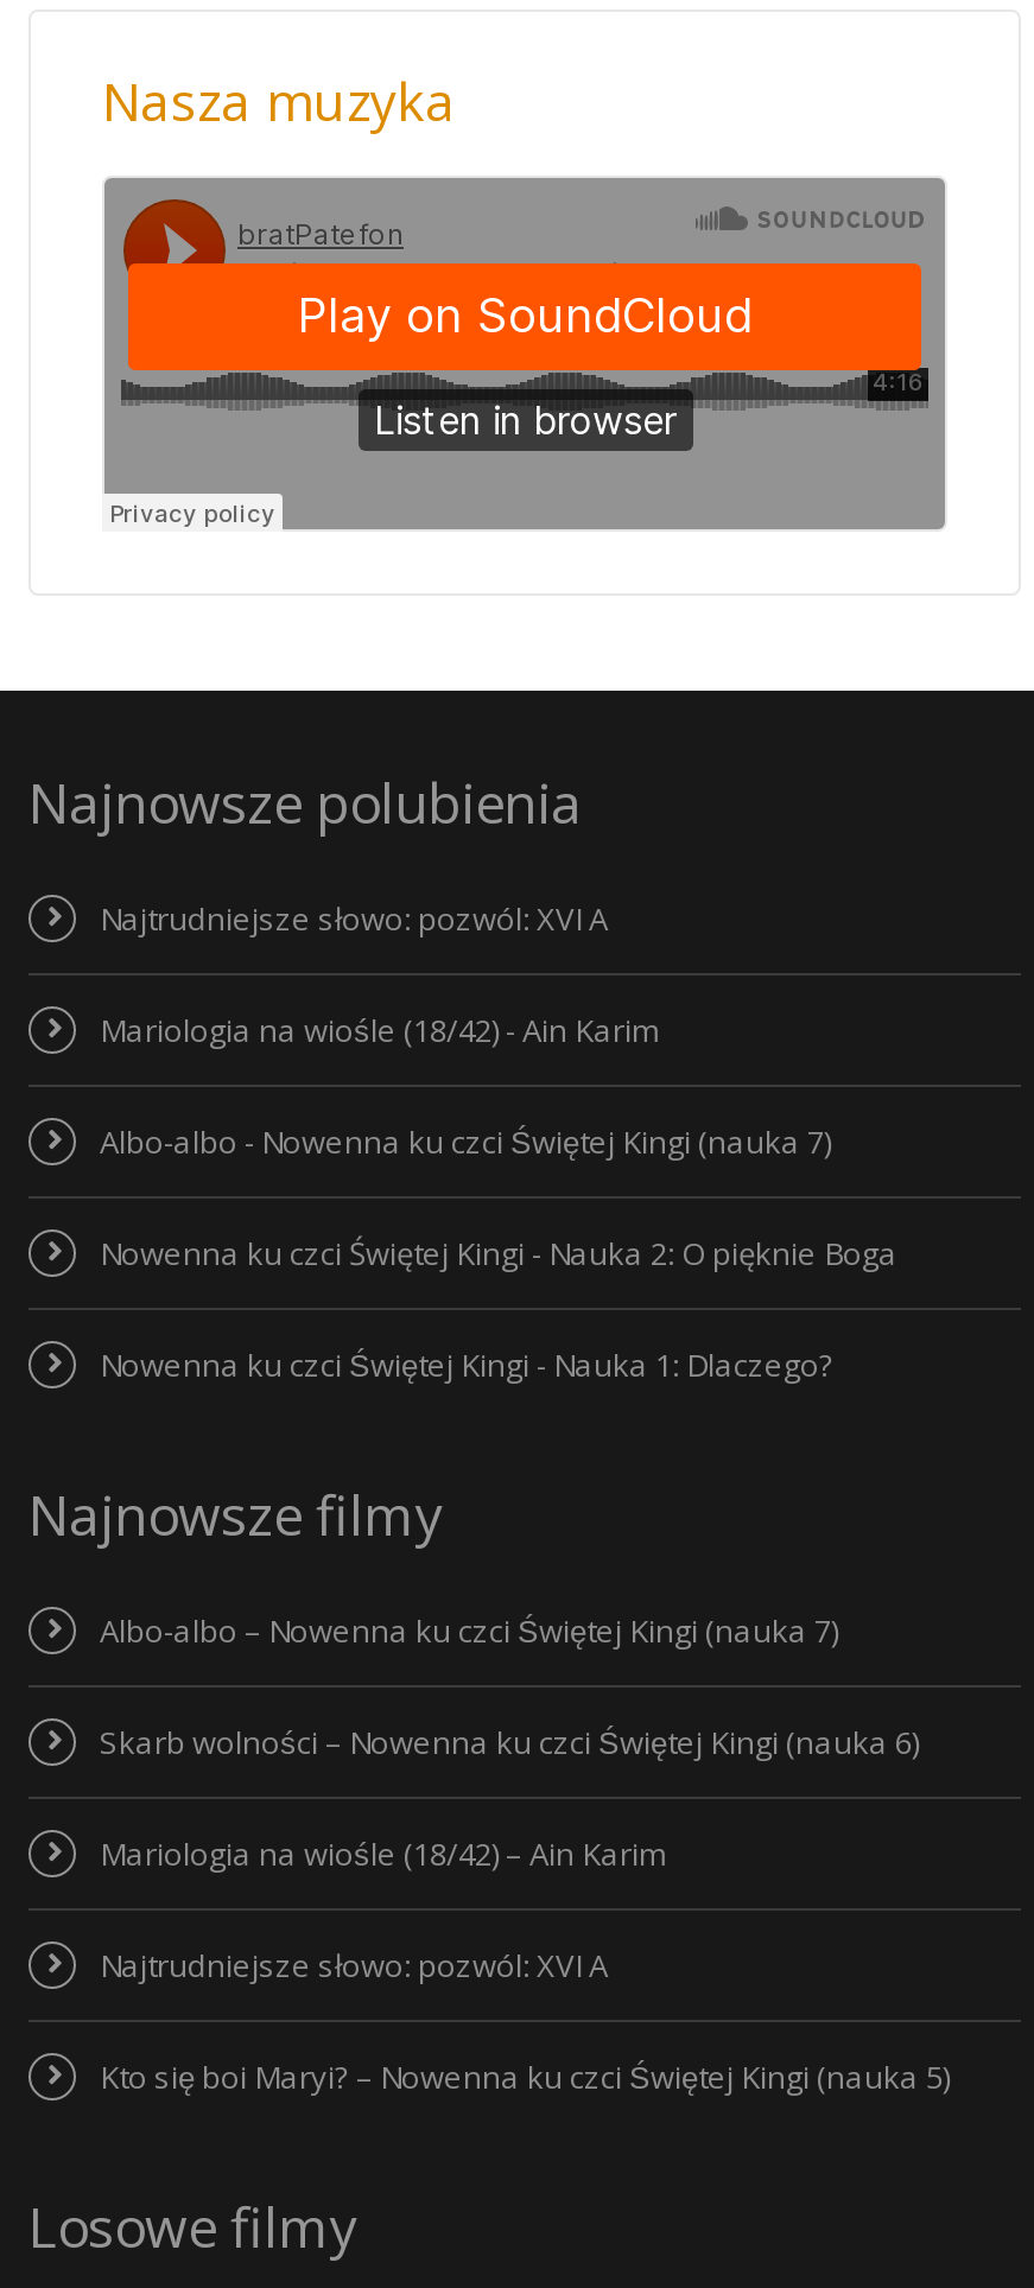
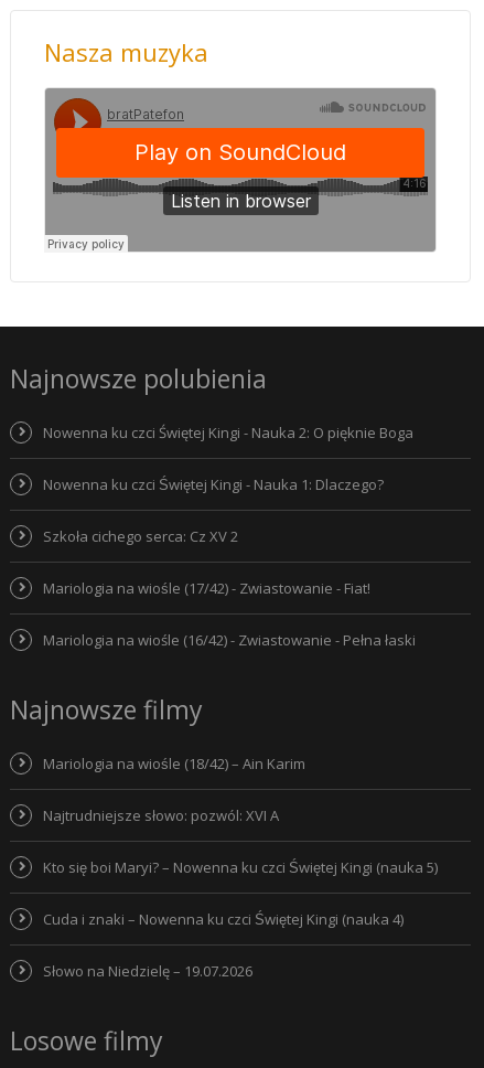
- Najtrudniejsze słowo: pozwól: XVI A
- Mariologia na wiośle (18/42) - Ain Karim
- Albo-albo - Nowenna ku czci Świętej Kingi (nauka 7)

moved up: Nowenna ku czci Świętej Kingi - Nauka 2: O pięknie Boga | Nowenna ku czci Świętej Kingi - Nauka 1: Dlaczego?

+ Szkoła cichego serca: Cz XV 2
+ Mariologia na wiośle (17/42) - Zwiastowanie - Fiat!
+ Mariologia na wiośle (16/42) - Zwiastowanie - Pełna łaski

- Albo-albo – Nowenna ku czci Świętej Kingi (nauka 7)
- Skarb wolności – Nowenna ku czci Świętej Kingi (nauka 6)

moved up: Mariologia na wiośle (18/42) – Ain Karim | Najtrudniejsze słowo: pozwól: XVI A | Kto się boi Maryi? – Nowenna ku czci Świętej Kingi (nauka 5)

+ Cuda i znaki – Nowenna ku czci Świętej Kingi (nauka 4)
+ Słowo na Niedzielę – 19.07.2026
